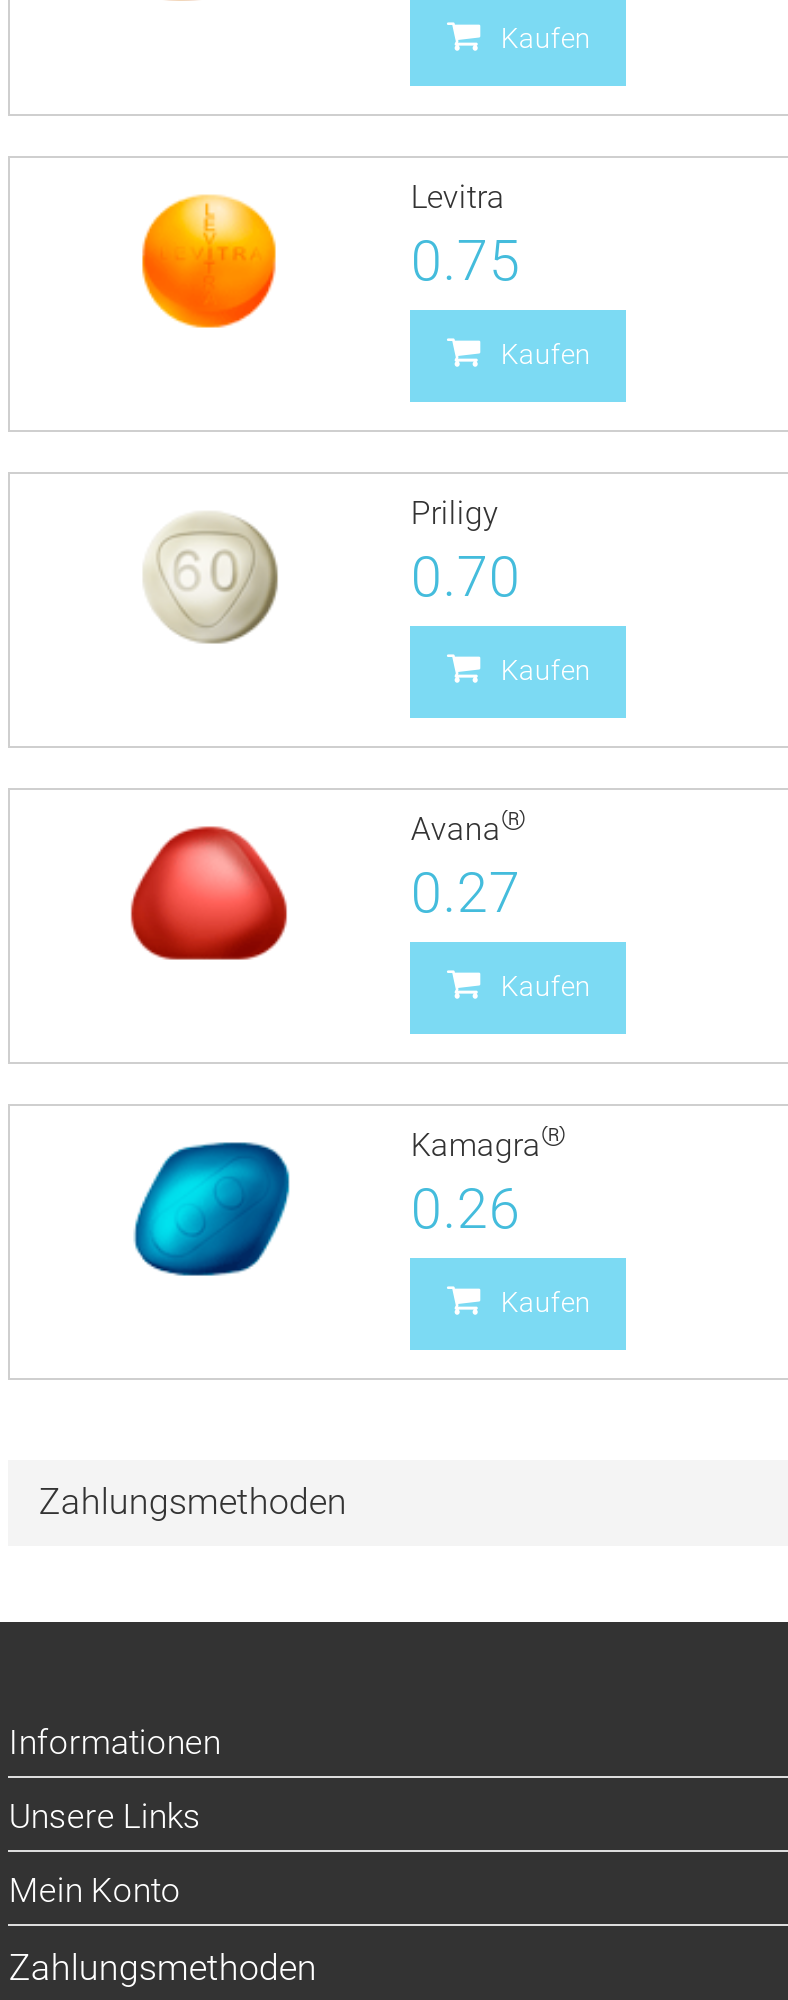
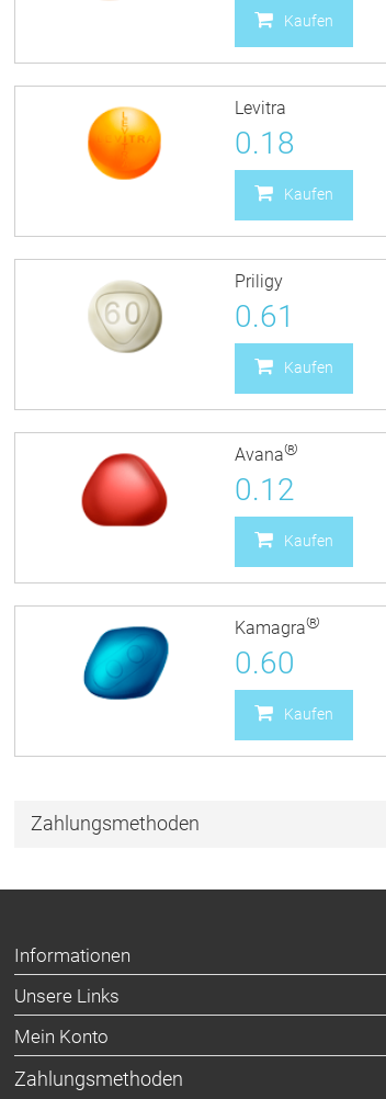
- 0.75
+ 0.18

- 0.70
+ 0.61

- 0.27
+ 0.12

- 0.26
+ 0.60
